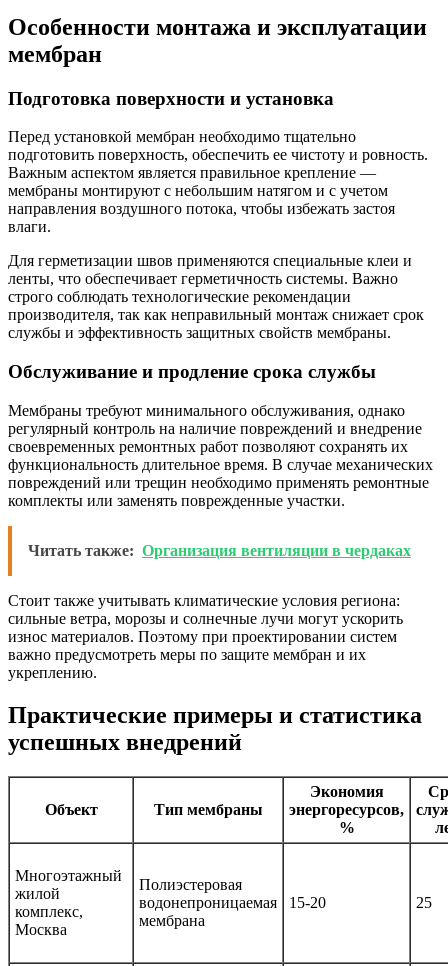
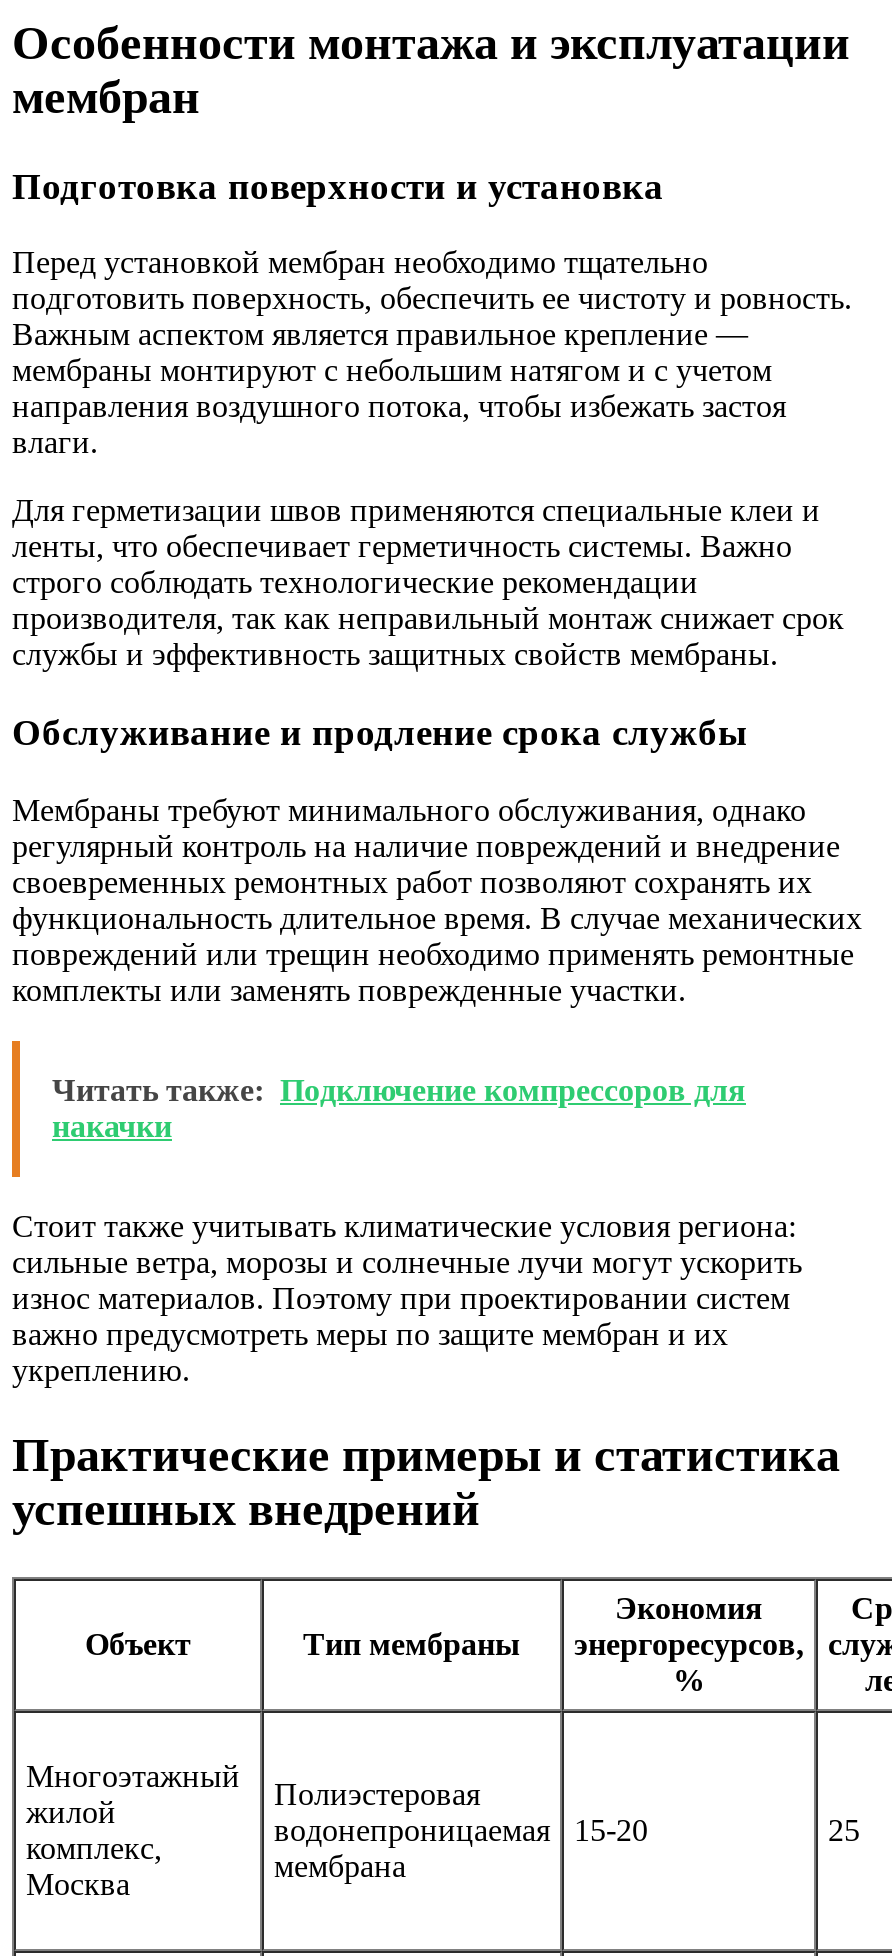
- Читать также: Организация вентиляции в чердаках
+ Читать также: Подключение компрессоров для
+ накачки
